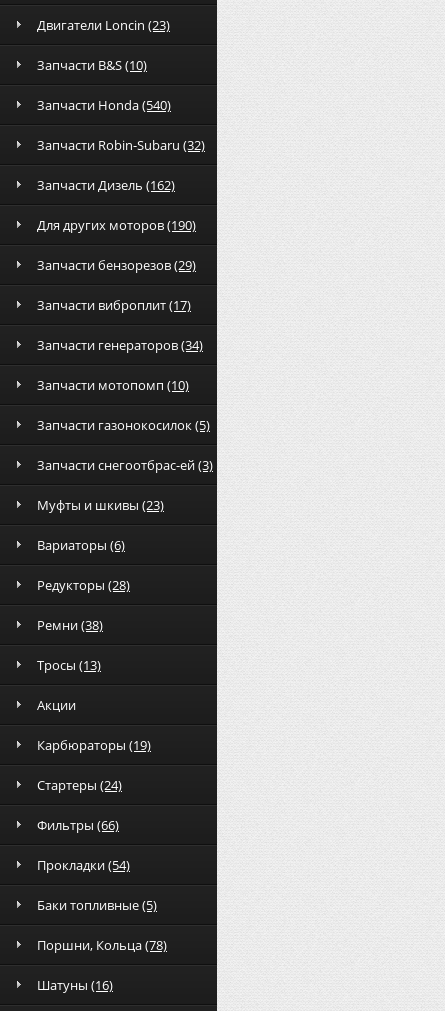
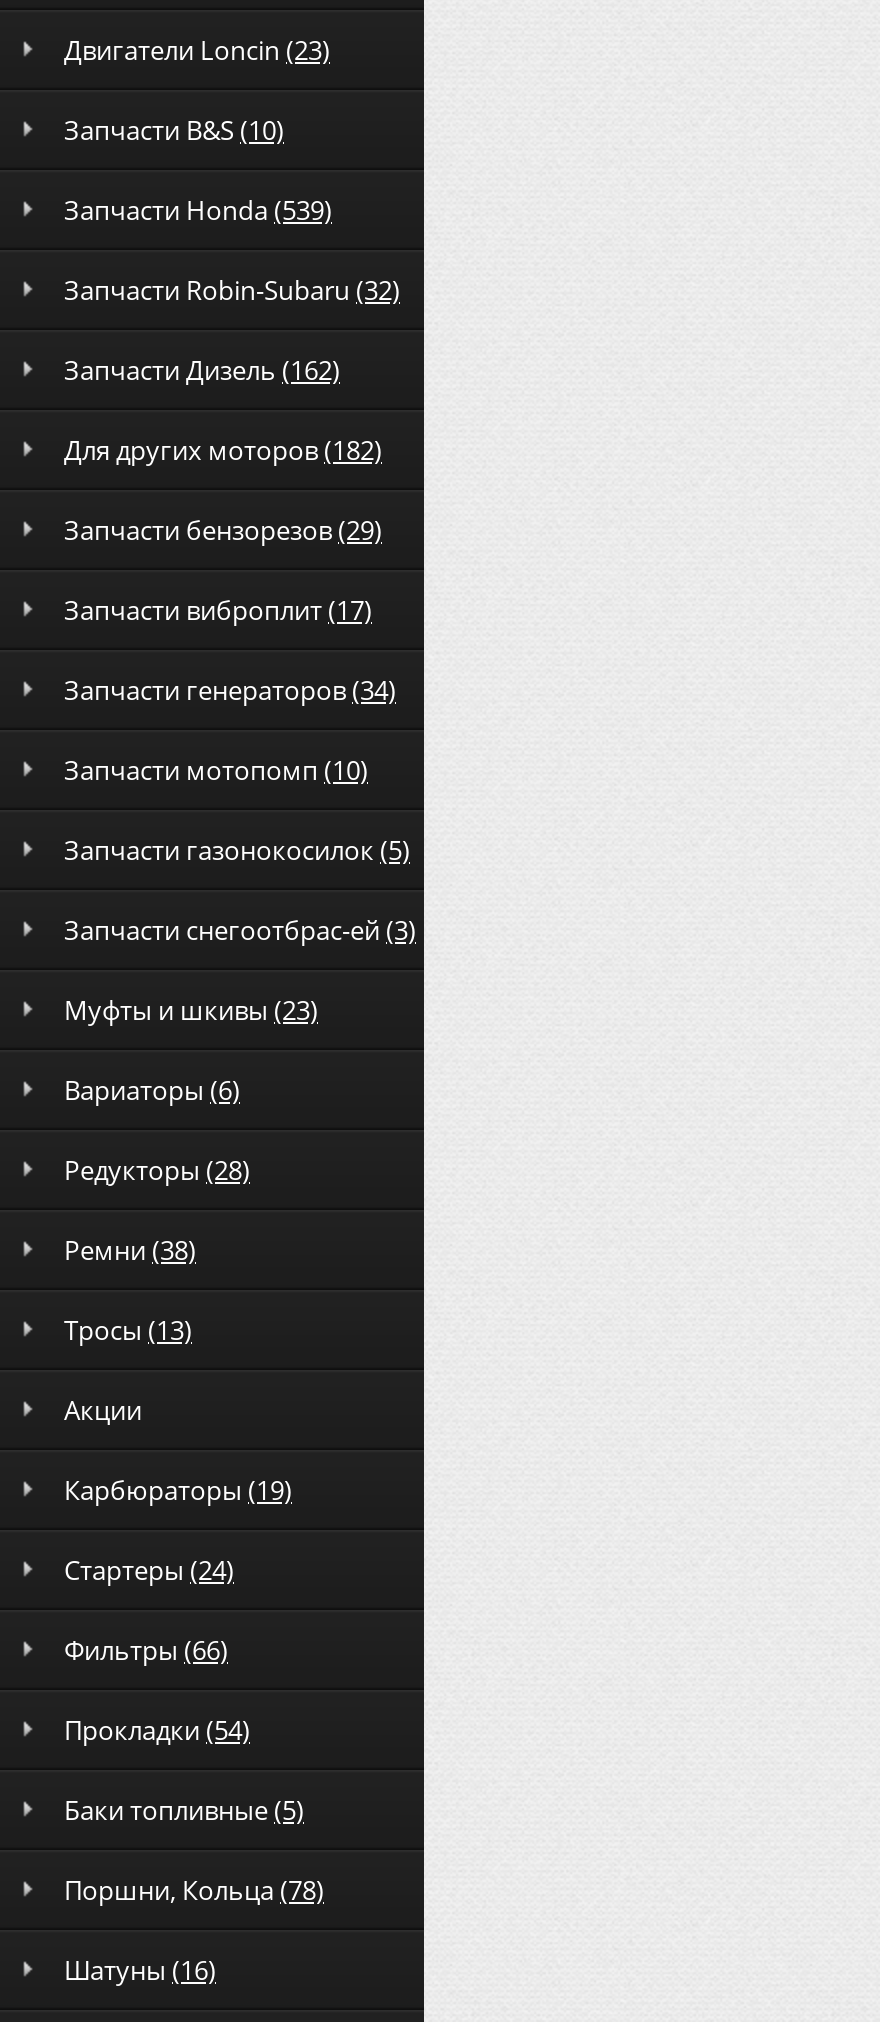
- Запчасти Honda (540)
+ Запчасти Honda (539)

- Для других моторов (190)
+ Для других моторов (182)
